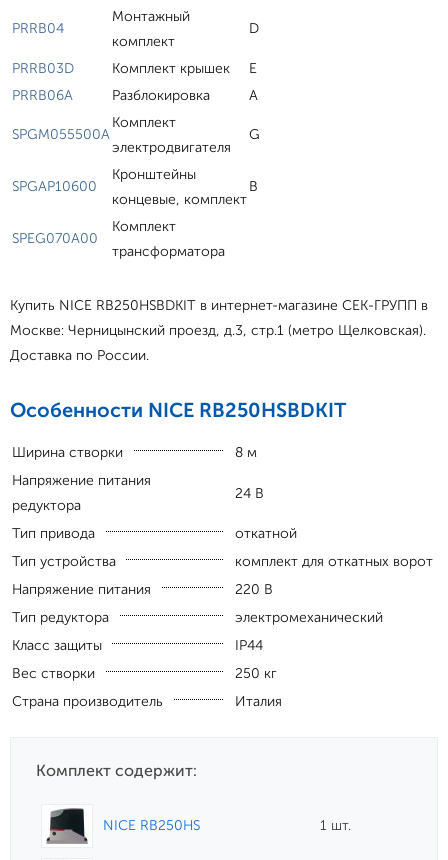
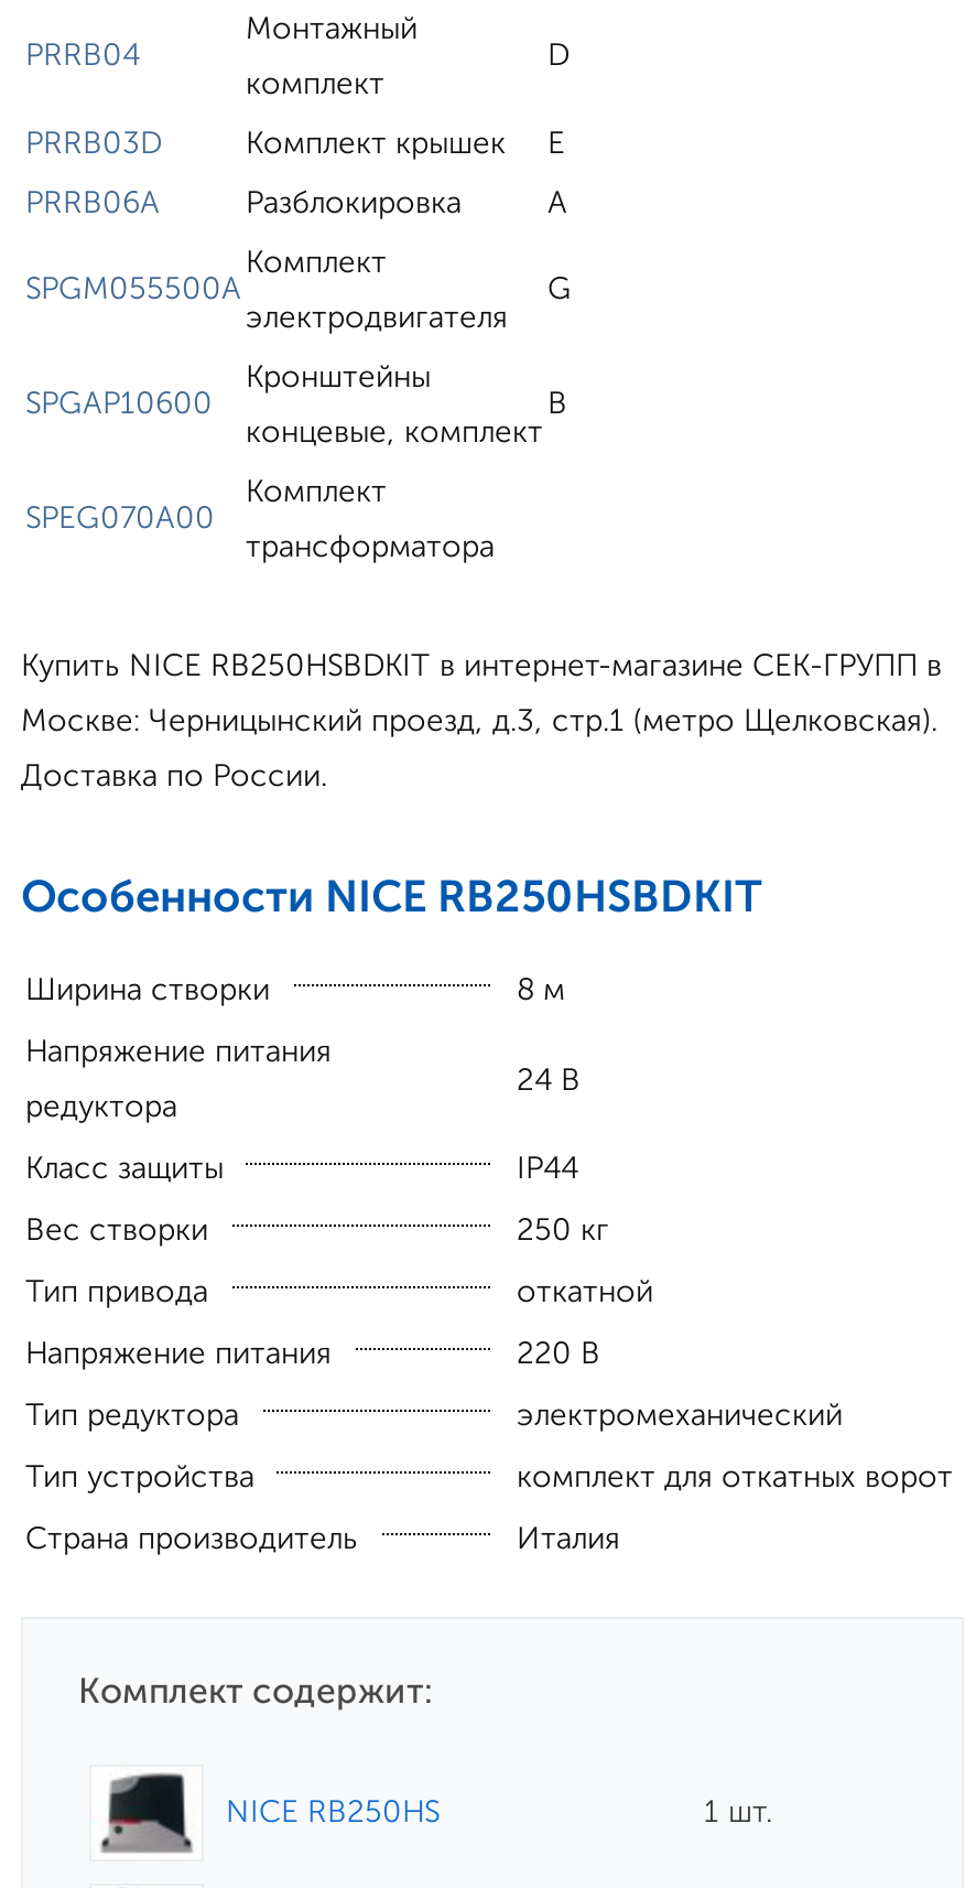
moved down: Тип привода | откатной

moved down: Тип устройства | комплект для откатных ворот

moved down: Напряжение питания | 220 В | Тип редуктора | электромеханический

moved up: Класс защиты | IP44 | Вес створки | 250 кг
